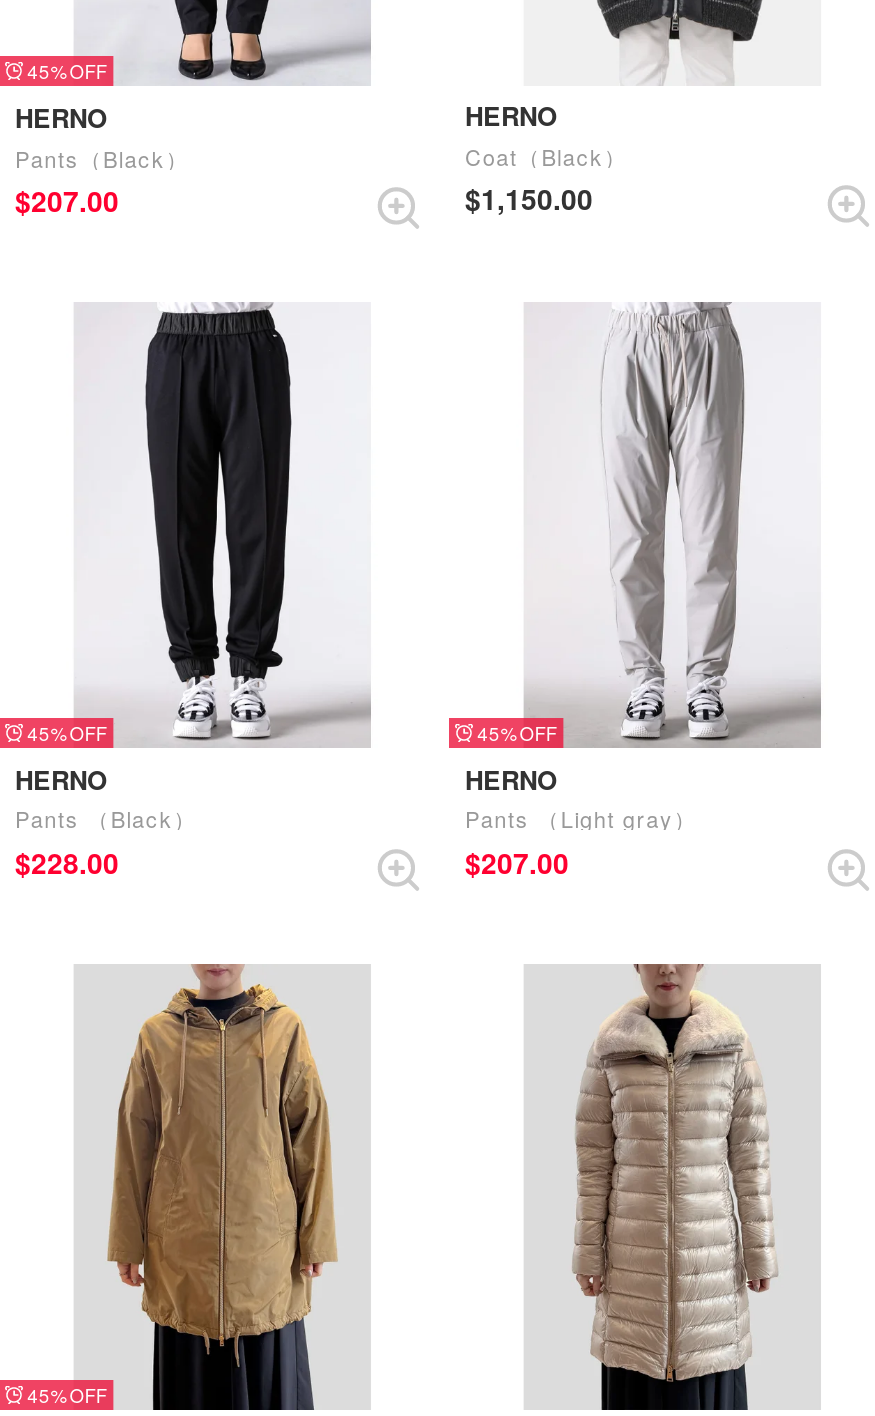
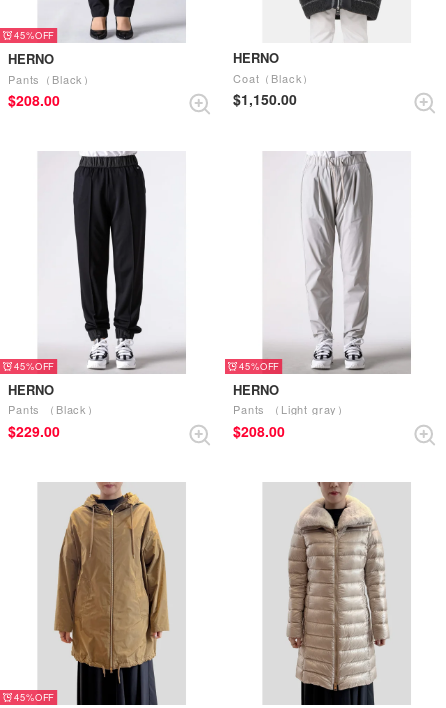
- $‌207.00
+ $‌208.00

- $‌228.00
+ $‌229.00

- $‌207.00
+ $‌208.00
